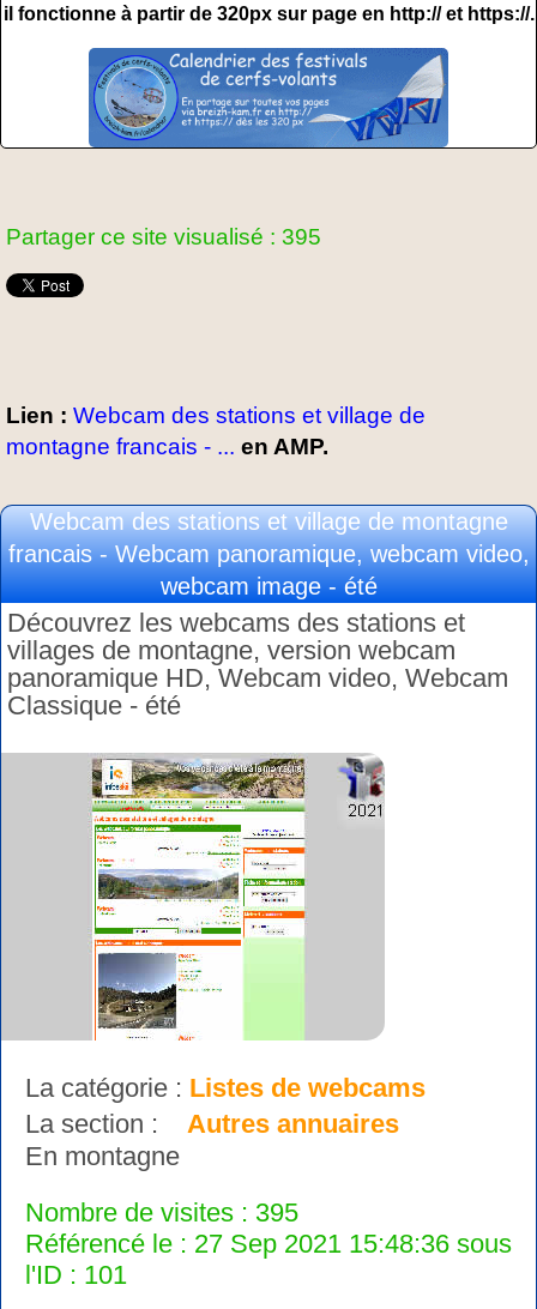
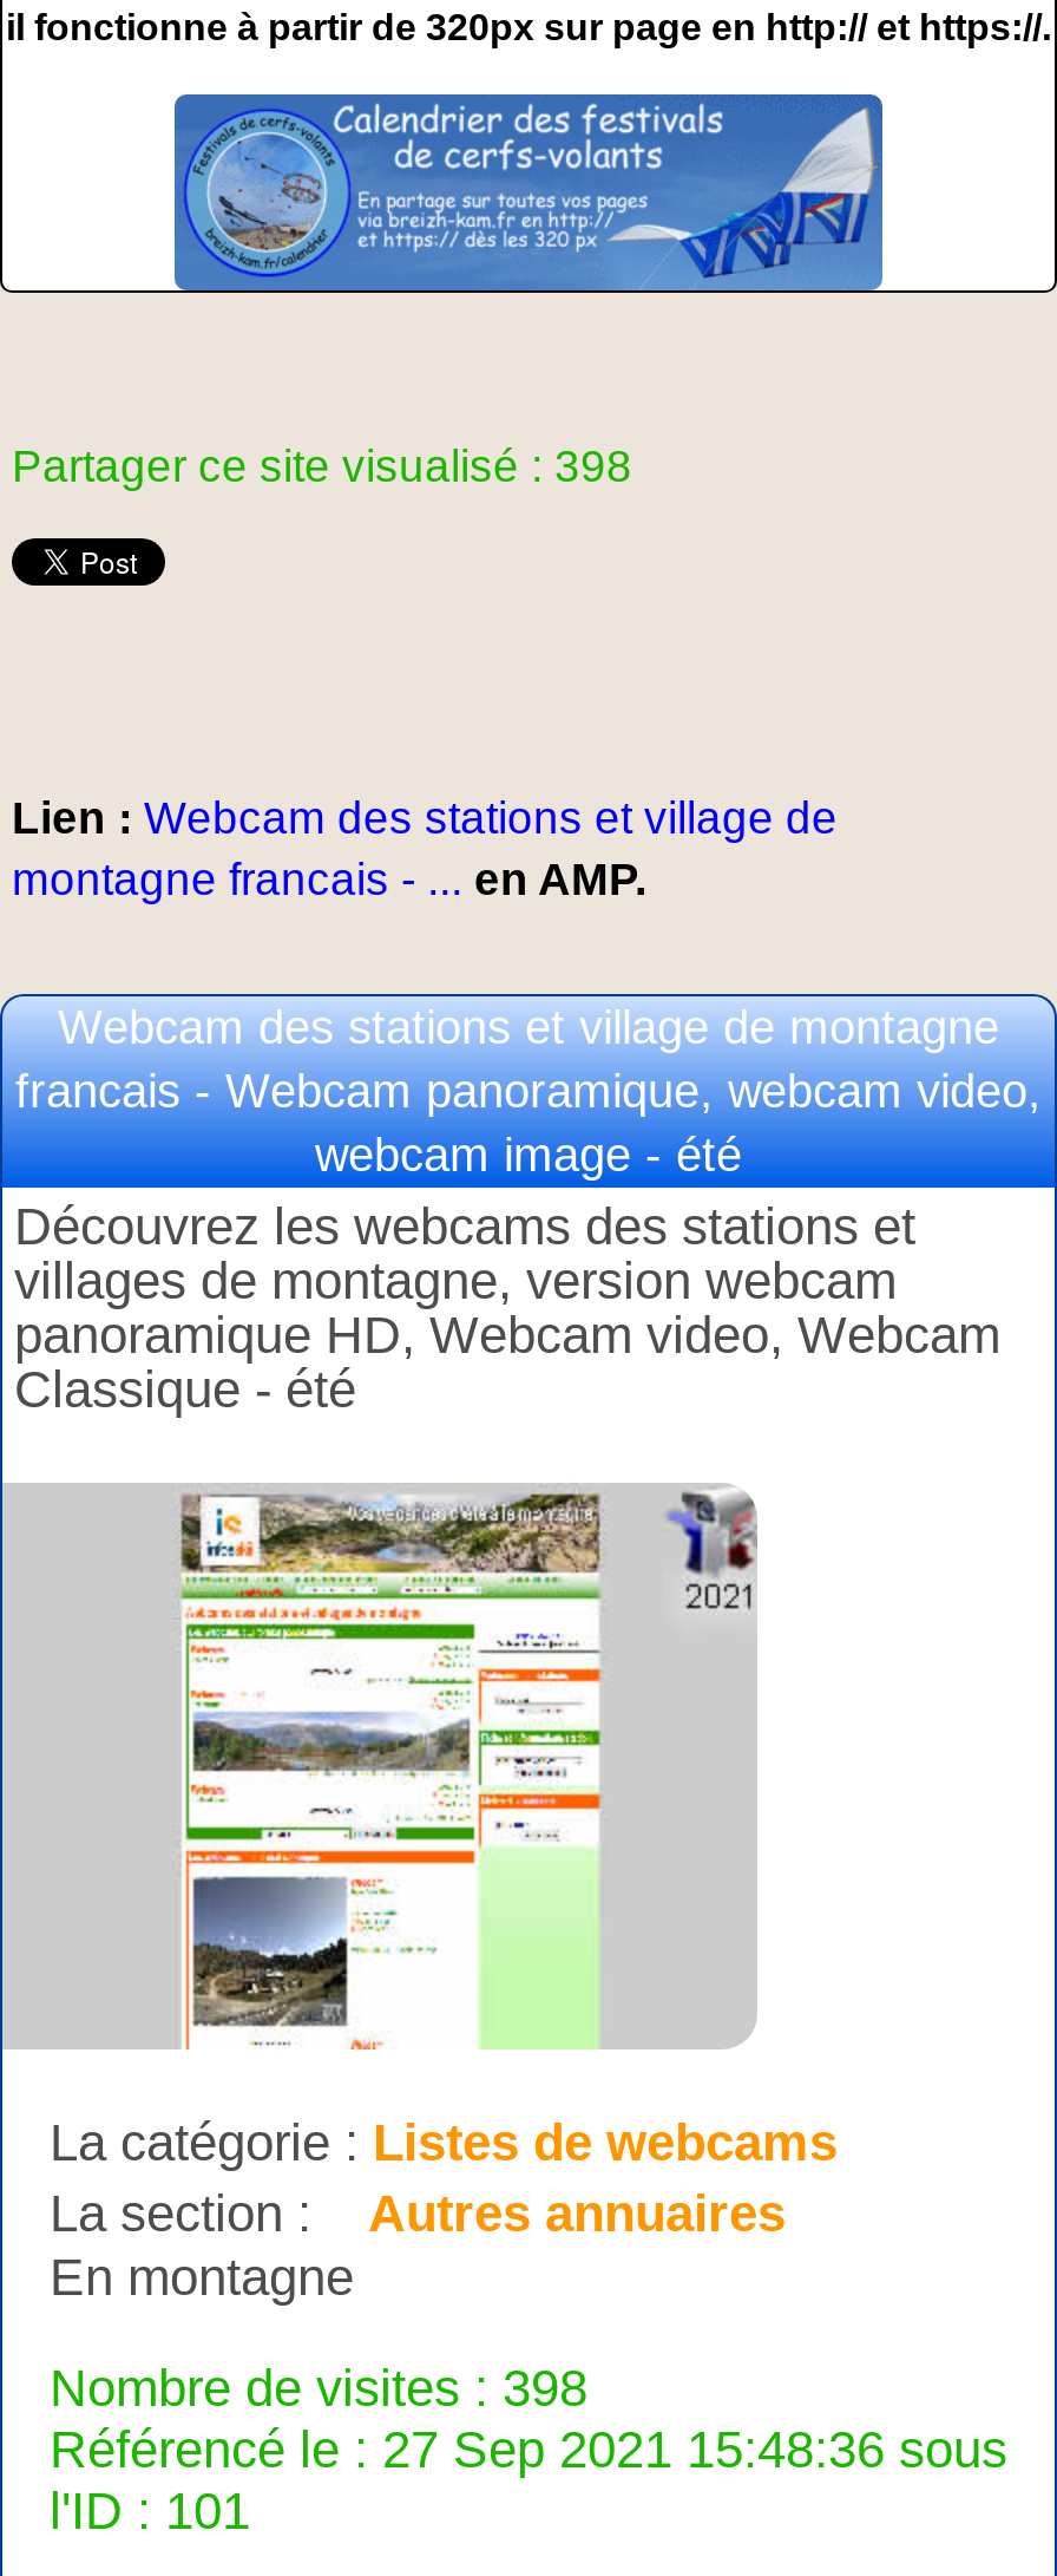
- Partager ce site visualisé : 395
+ Partager ce site visualisé : 398

- Nombre de visites : 395
+ Nombre de visites : 398
